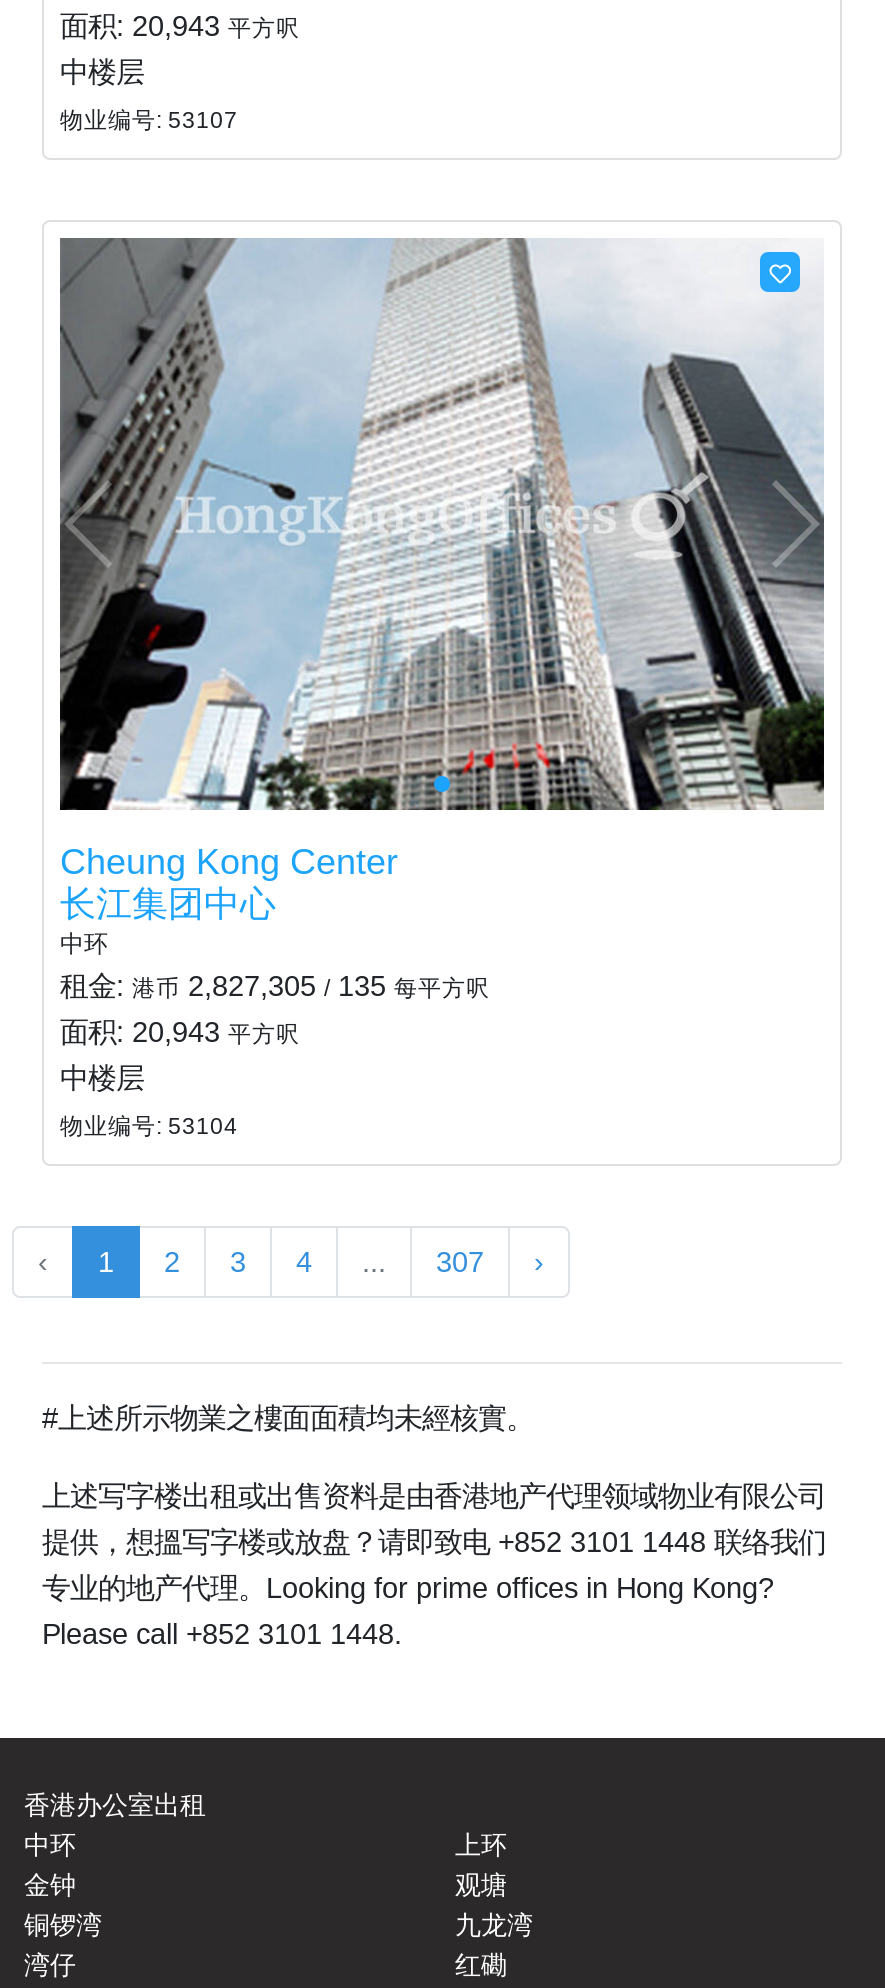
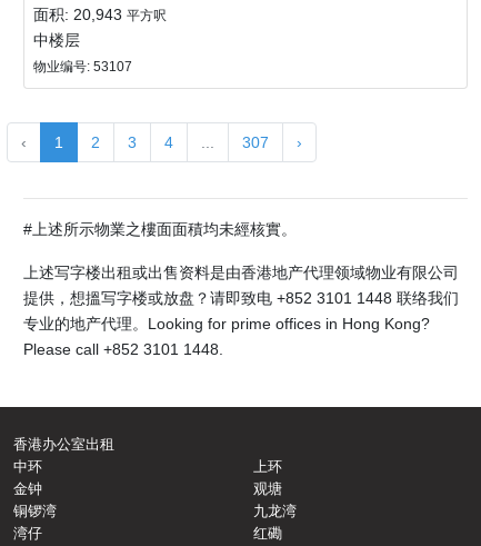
- [image]
- Cheung Kong Center
- 长江集团中心
- 中环
- 租金:港币 2,827,305 / 135 每平方呎
- 面积: 20,943平方呎
- 中楼层
- 物业编号: 53104
